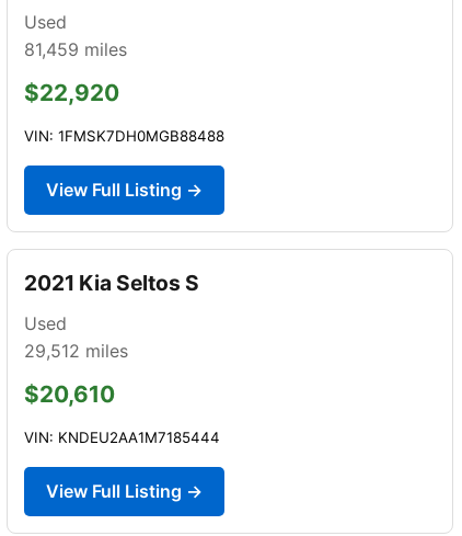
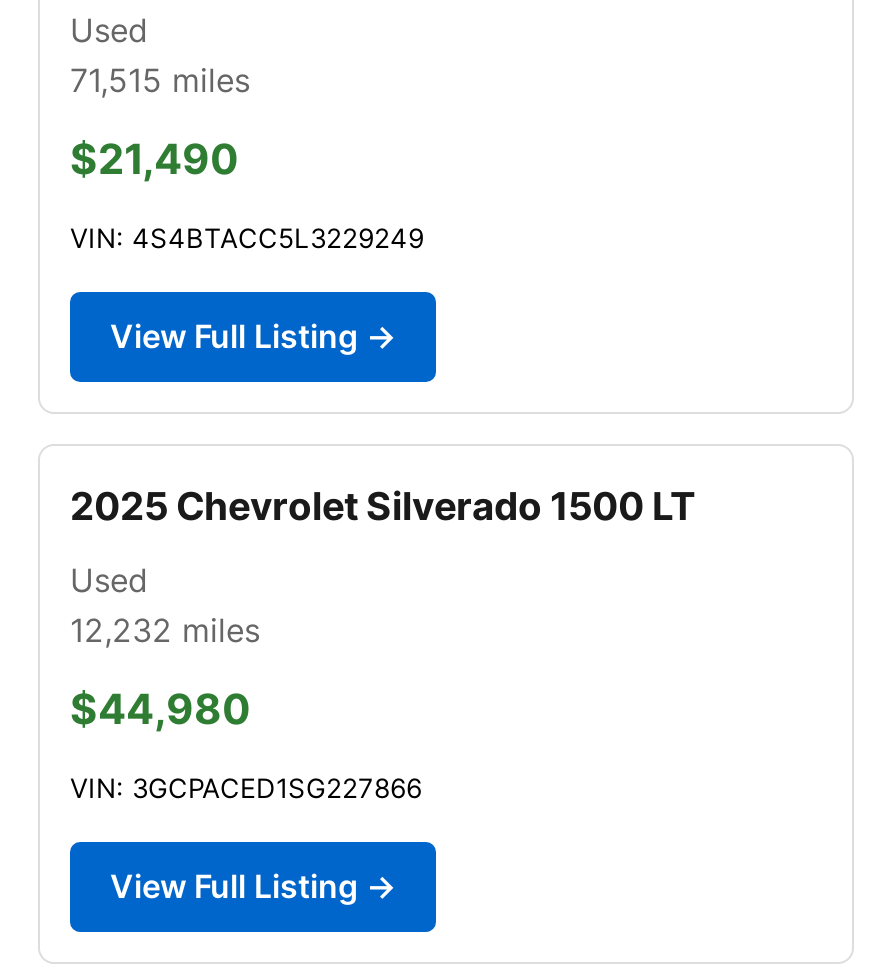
- 81,459 miles
+ 71,515 miles

- $22,920
+ $21,490

- VIN: 1FMSK7DH0MGB88488
+ VIN: 4S4BTACC5L3229249

- 2021 Kia Seltos S
+ 2025 Chevrolet Silverado 1500 LT

- 29,512 miles
+ 12,232 miles

- $20,610
+ $44,980

- VIN: KNDEU2AA1M7185444
+ VIN: 3GCPACED1SG227866
